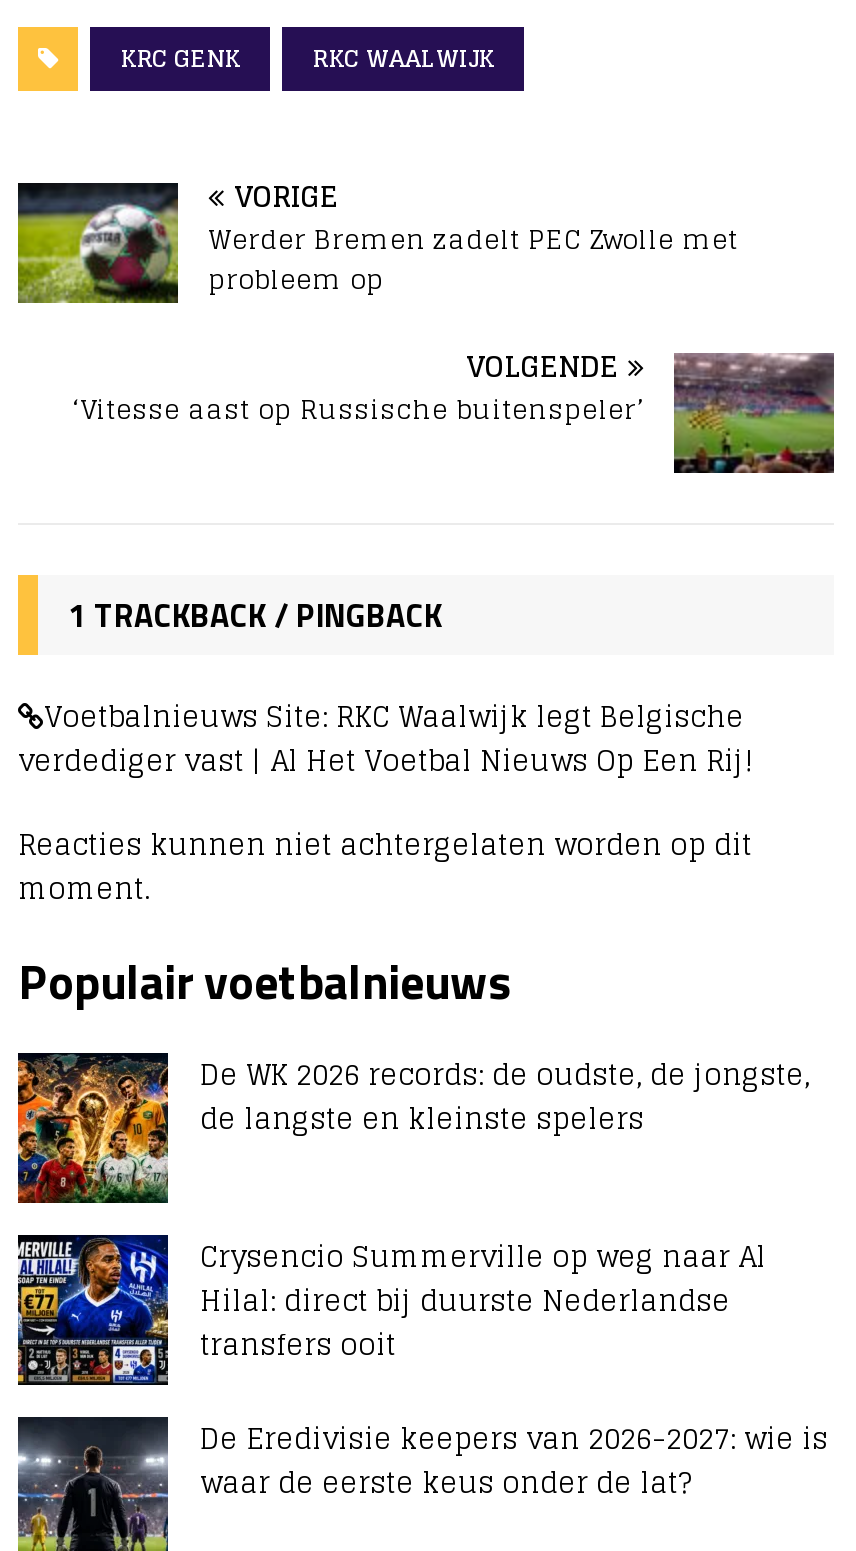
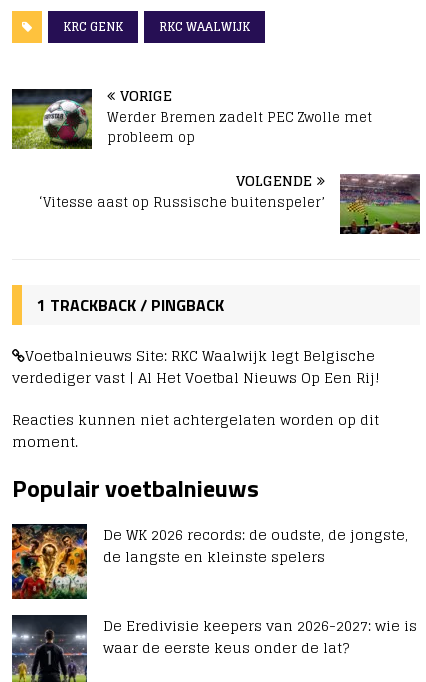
- [image]
- Crysencio Summerville op weg naar Al
- Hilal: direct bij duurste Nederlandse
- transfers ooit
